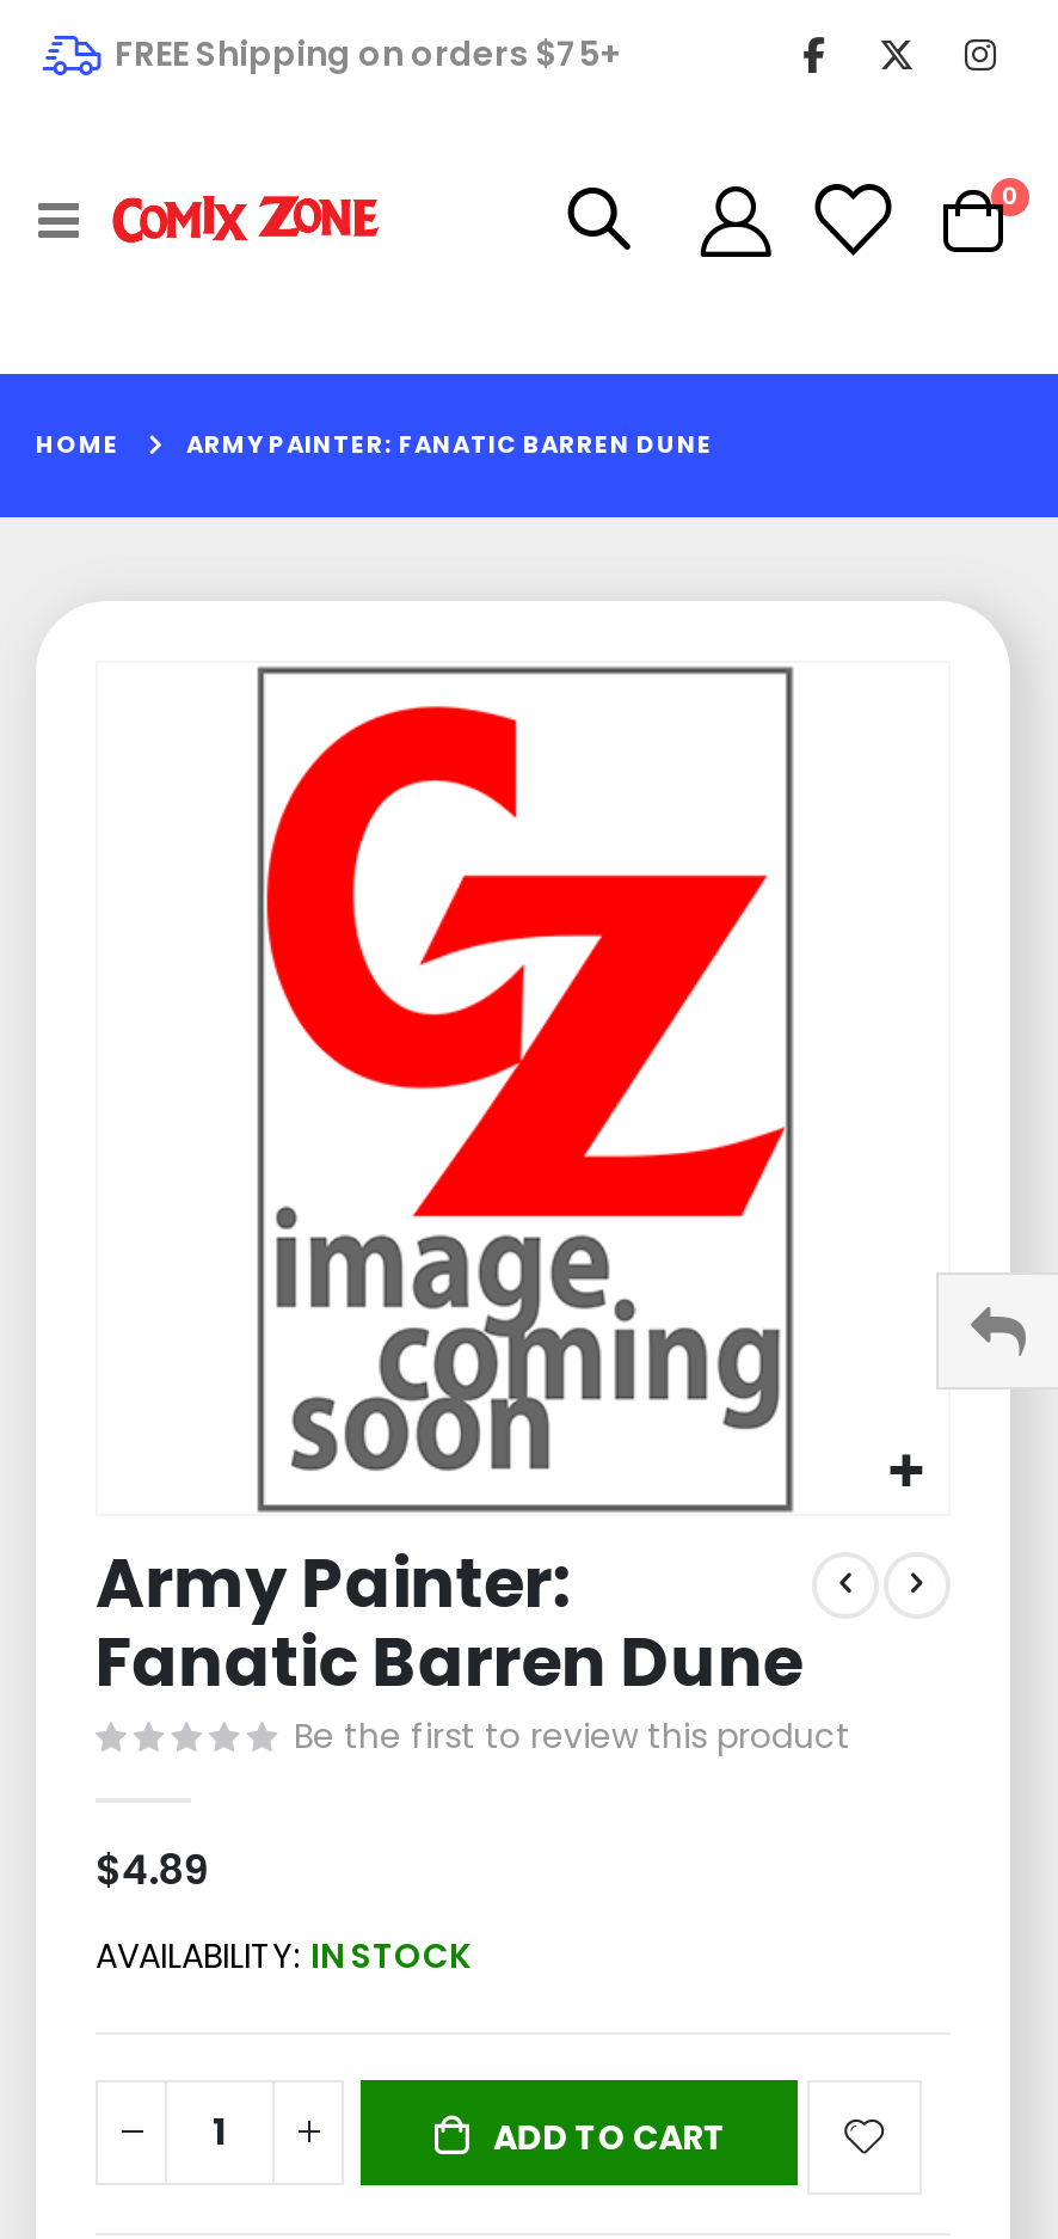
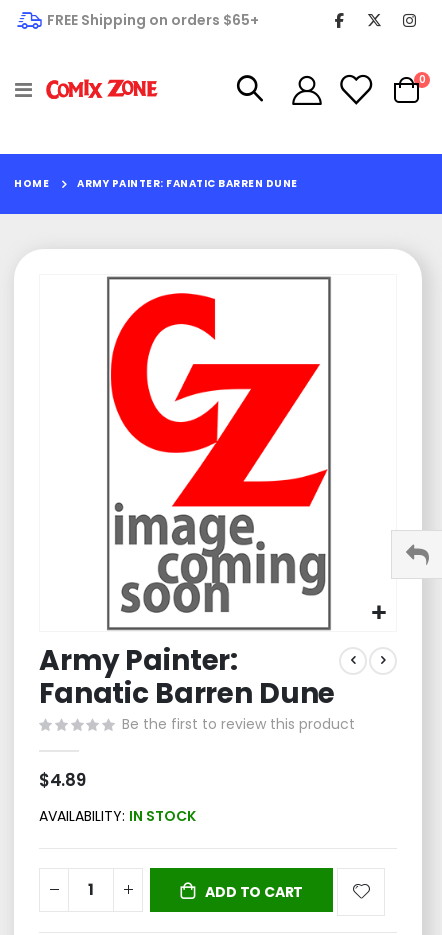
- FREE Shipping on orders $75+
+ FREE Shipping on orders $65+
